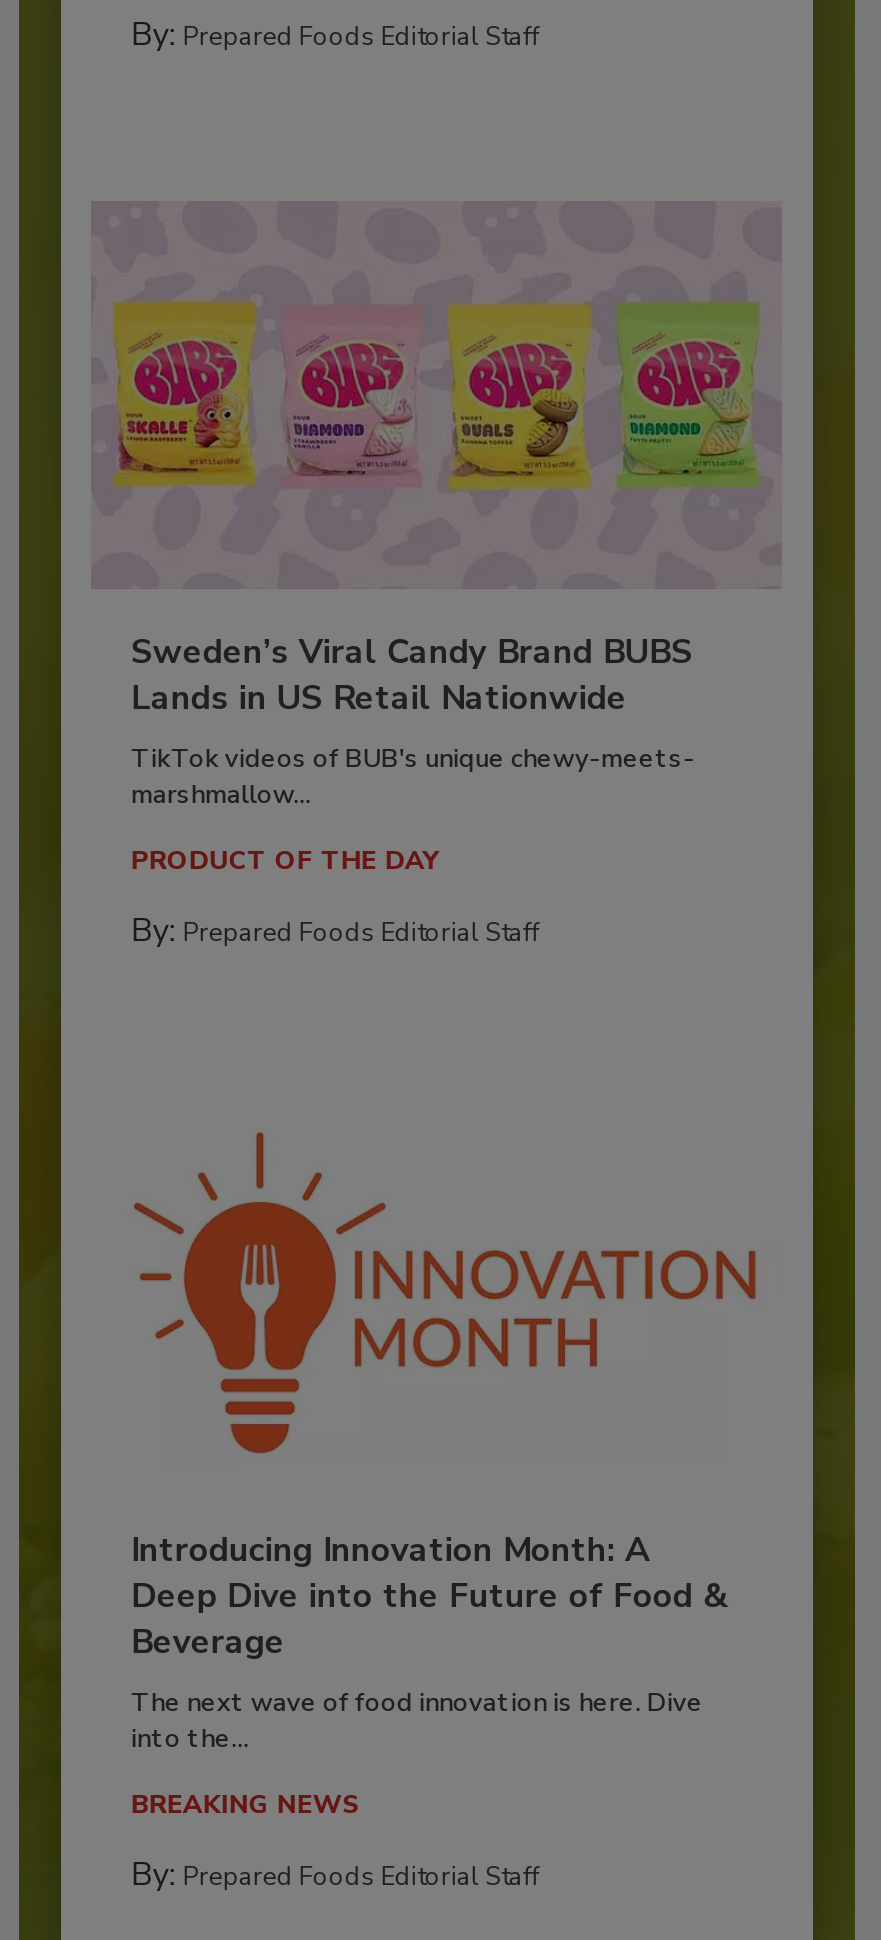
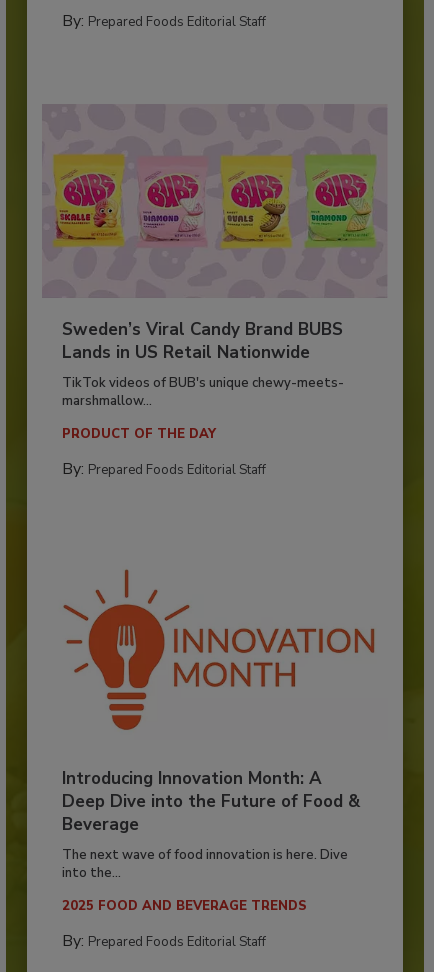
- BREAKING NEWS
+ 2025 FOOD AND BEVERAGE TRENDS
